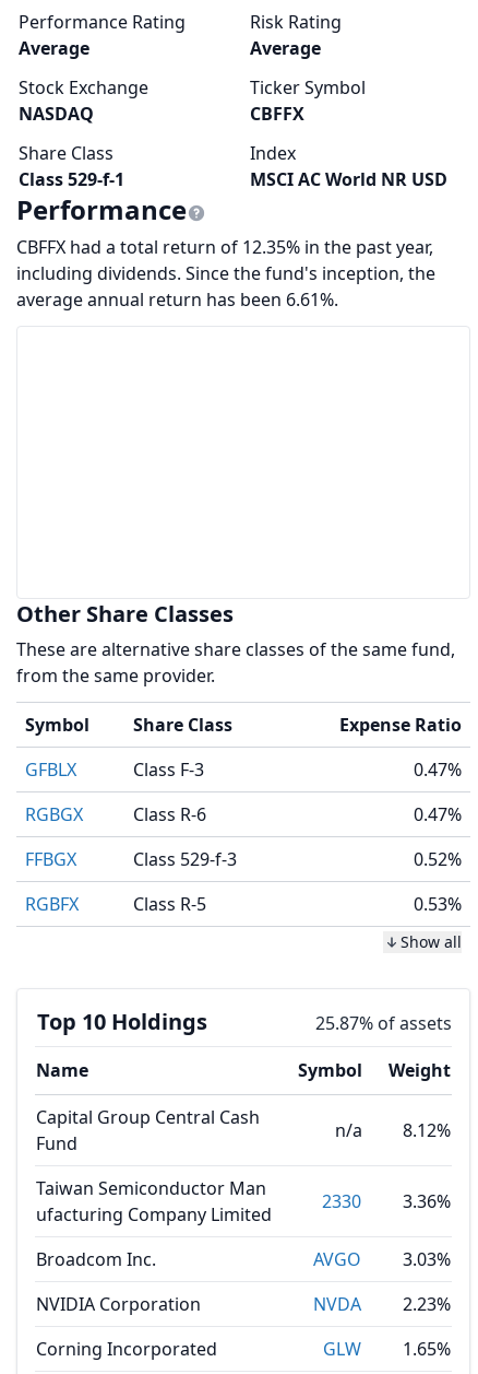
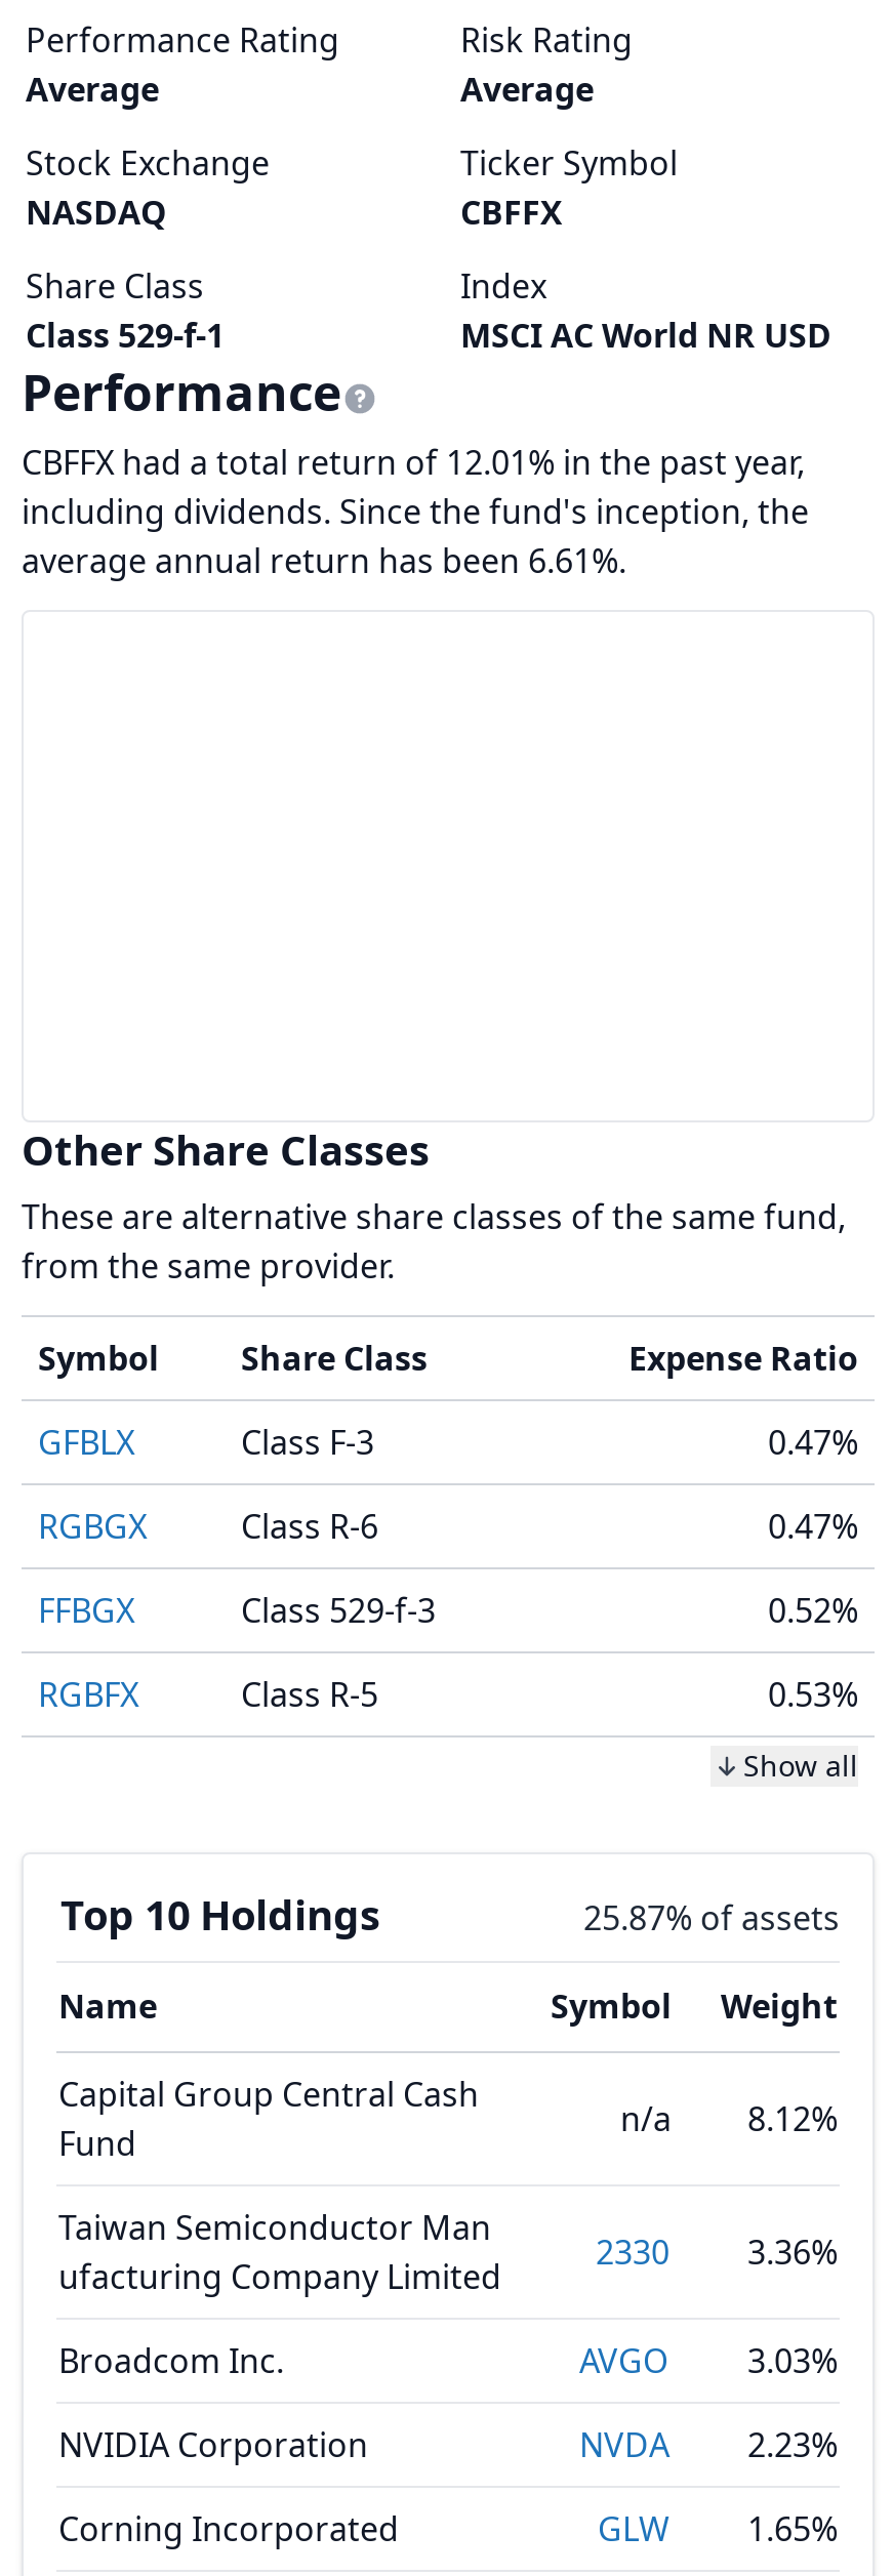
- CBFFX had a total return of 12.35% in the past year,
+ CBFFX had a total return of 12.01% in the past year,
